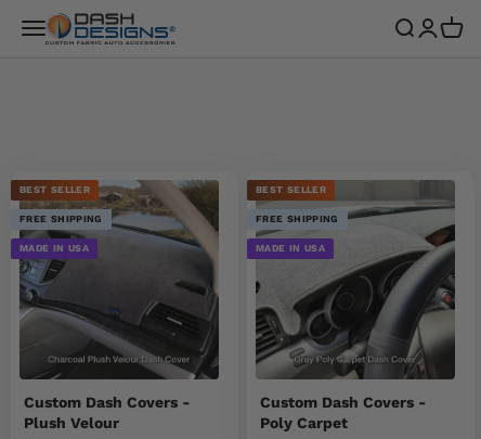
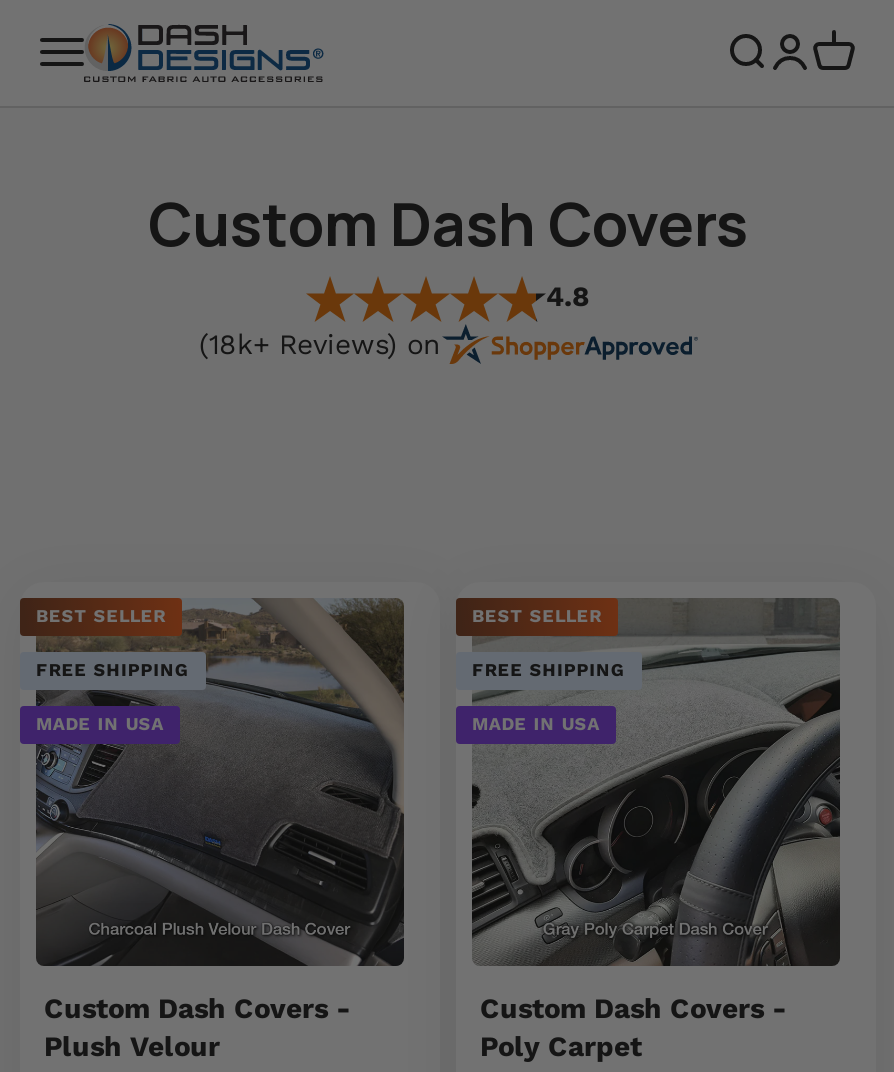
+ Custom Dash Covers
+ 4.8
+ (18k+ Reviews) on
